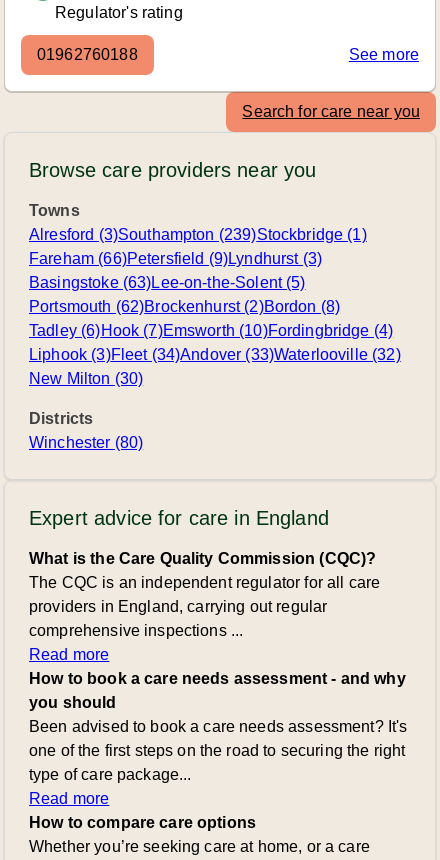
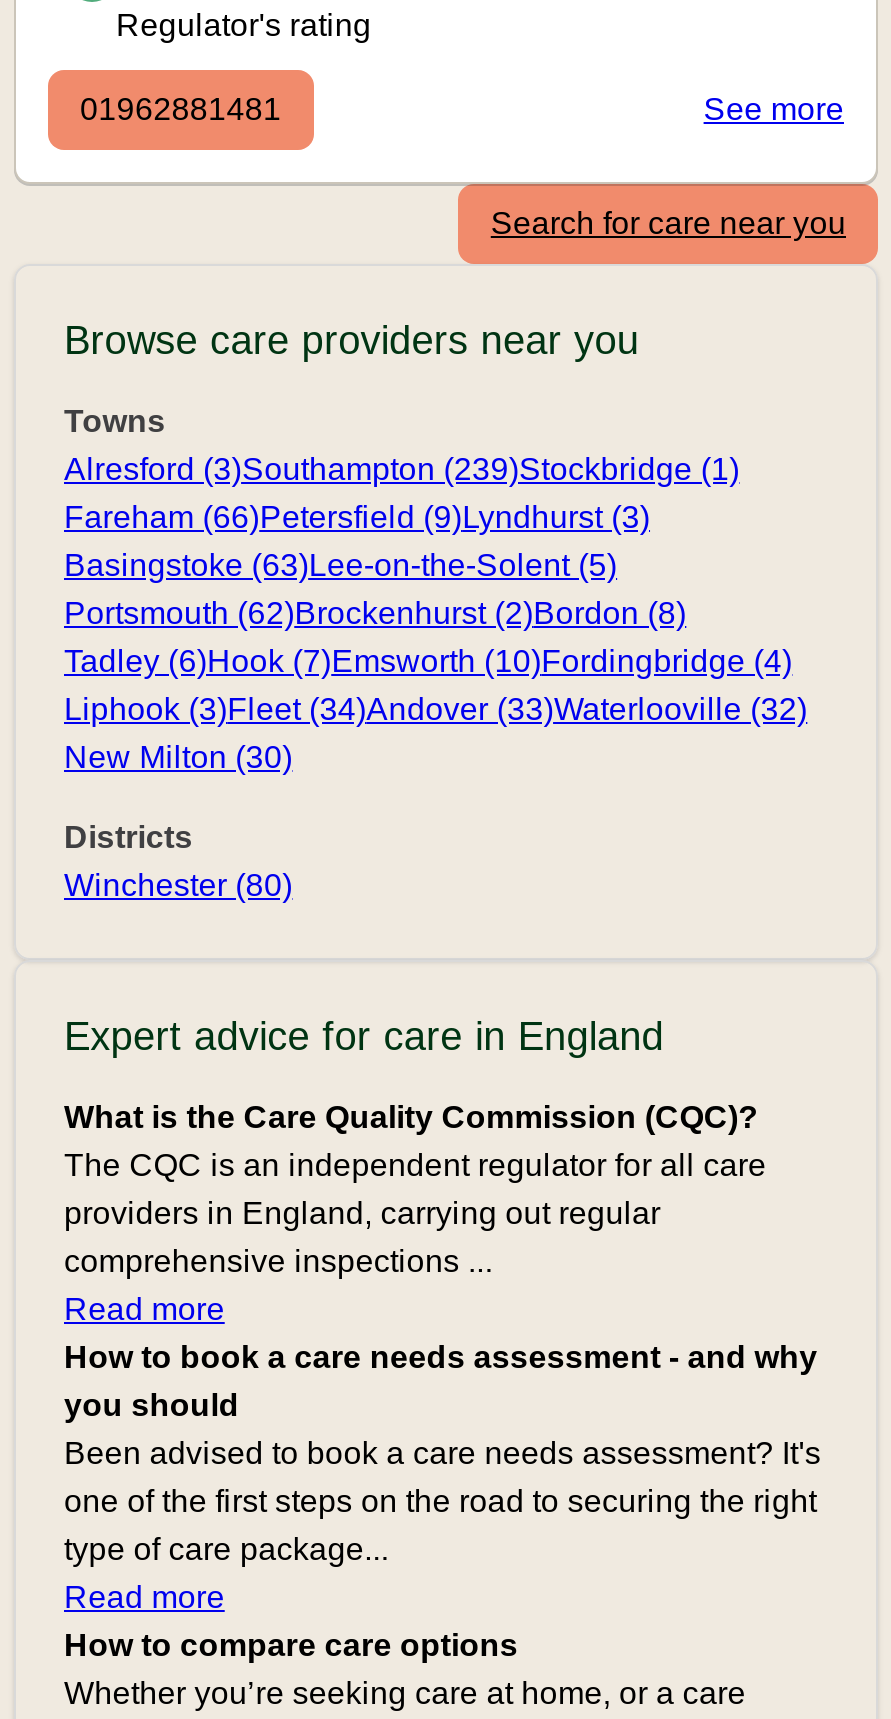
- 01962760188
+ 01962881481
